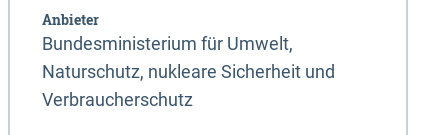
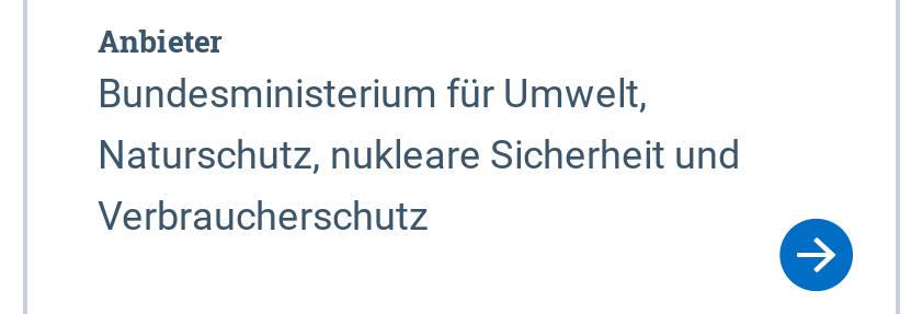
+ [image]
